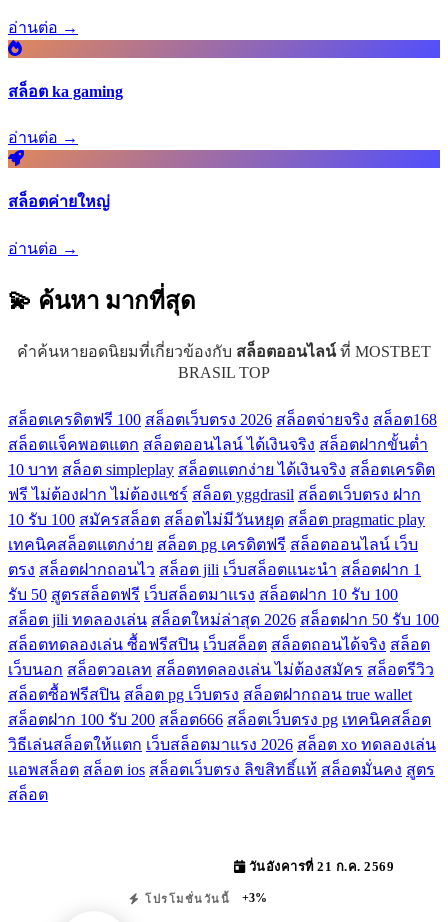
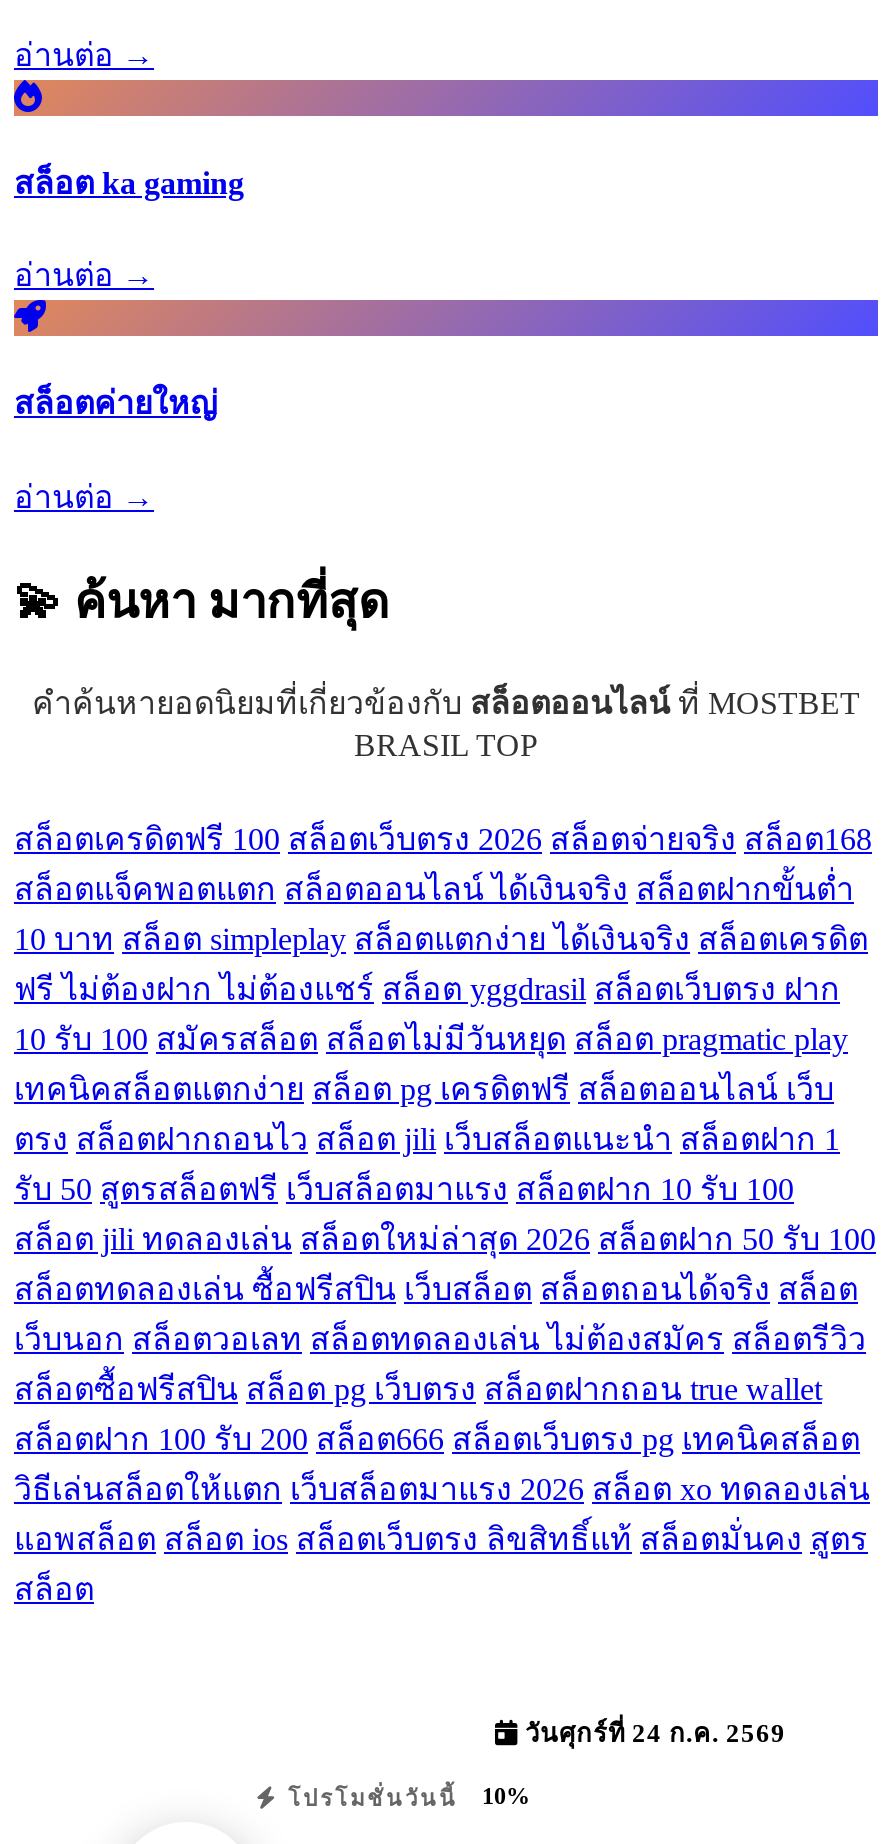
- วันอังคารที่ 21 ก.ค. 2569
+ วันศุกร์ที่ 24 ก.ค. 2569

- โปรโมชั่นวันนี้ +3%
+ โปรโมชั่นวันนี้ 10%
